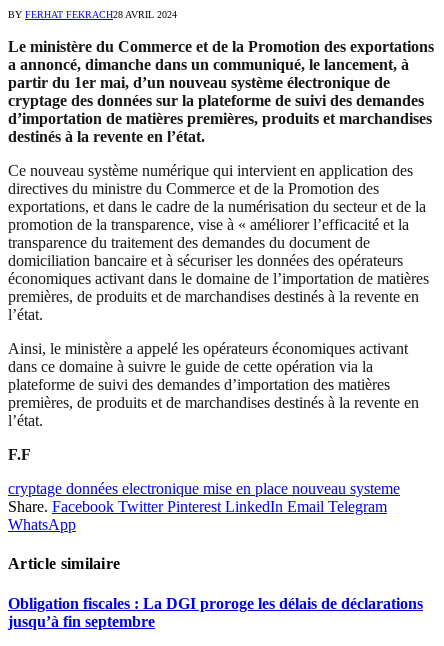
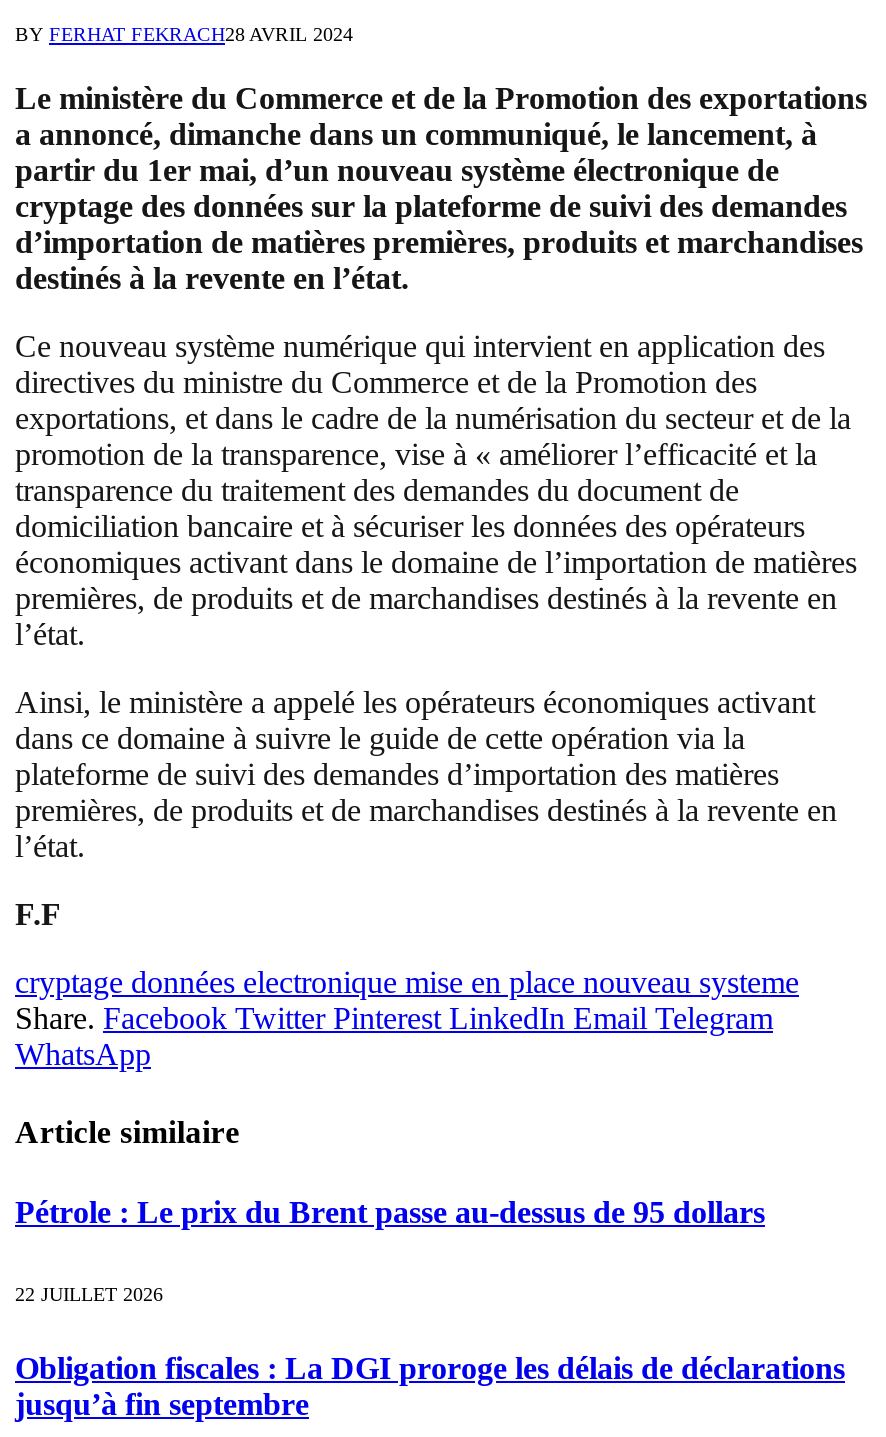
+ Pétrole : Le prix du Brent passe au-dessus de 95 dollars
+ 22 JUILLET 2026
